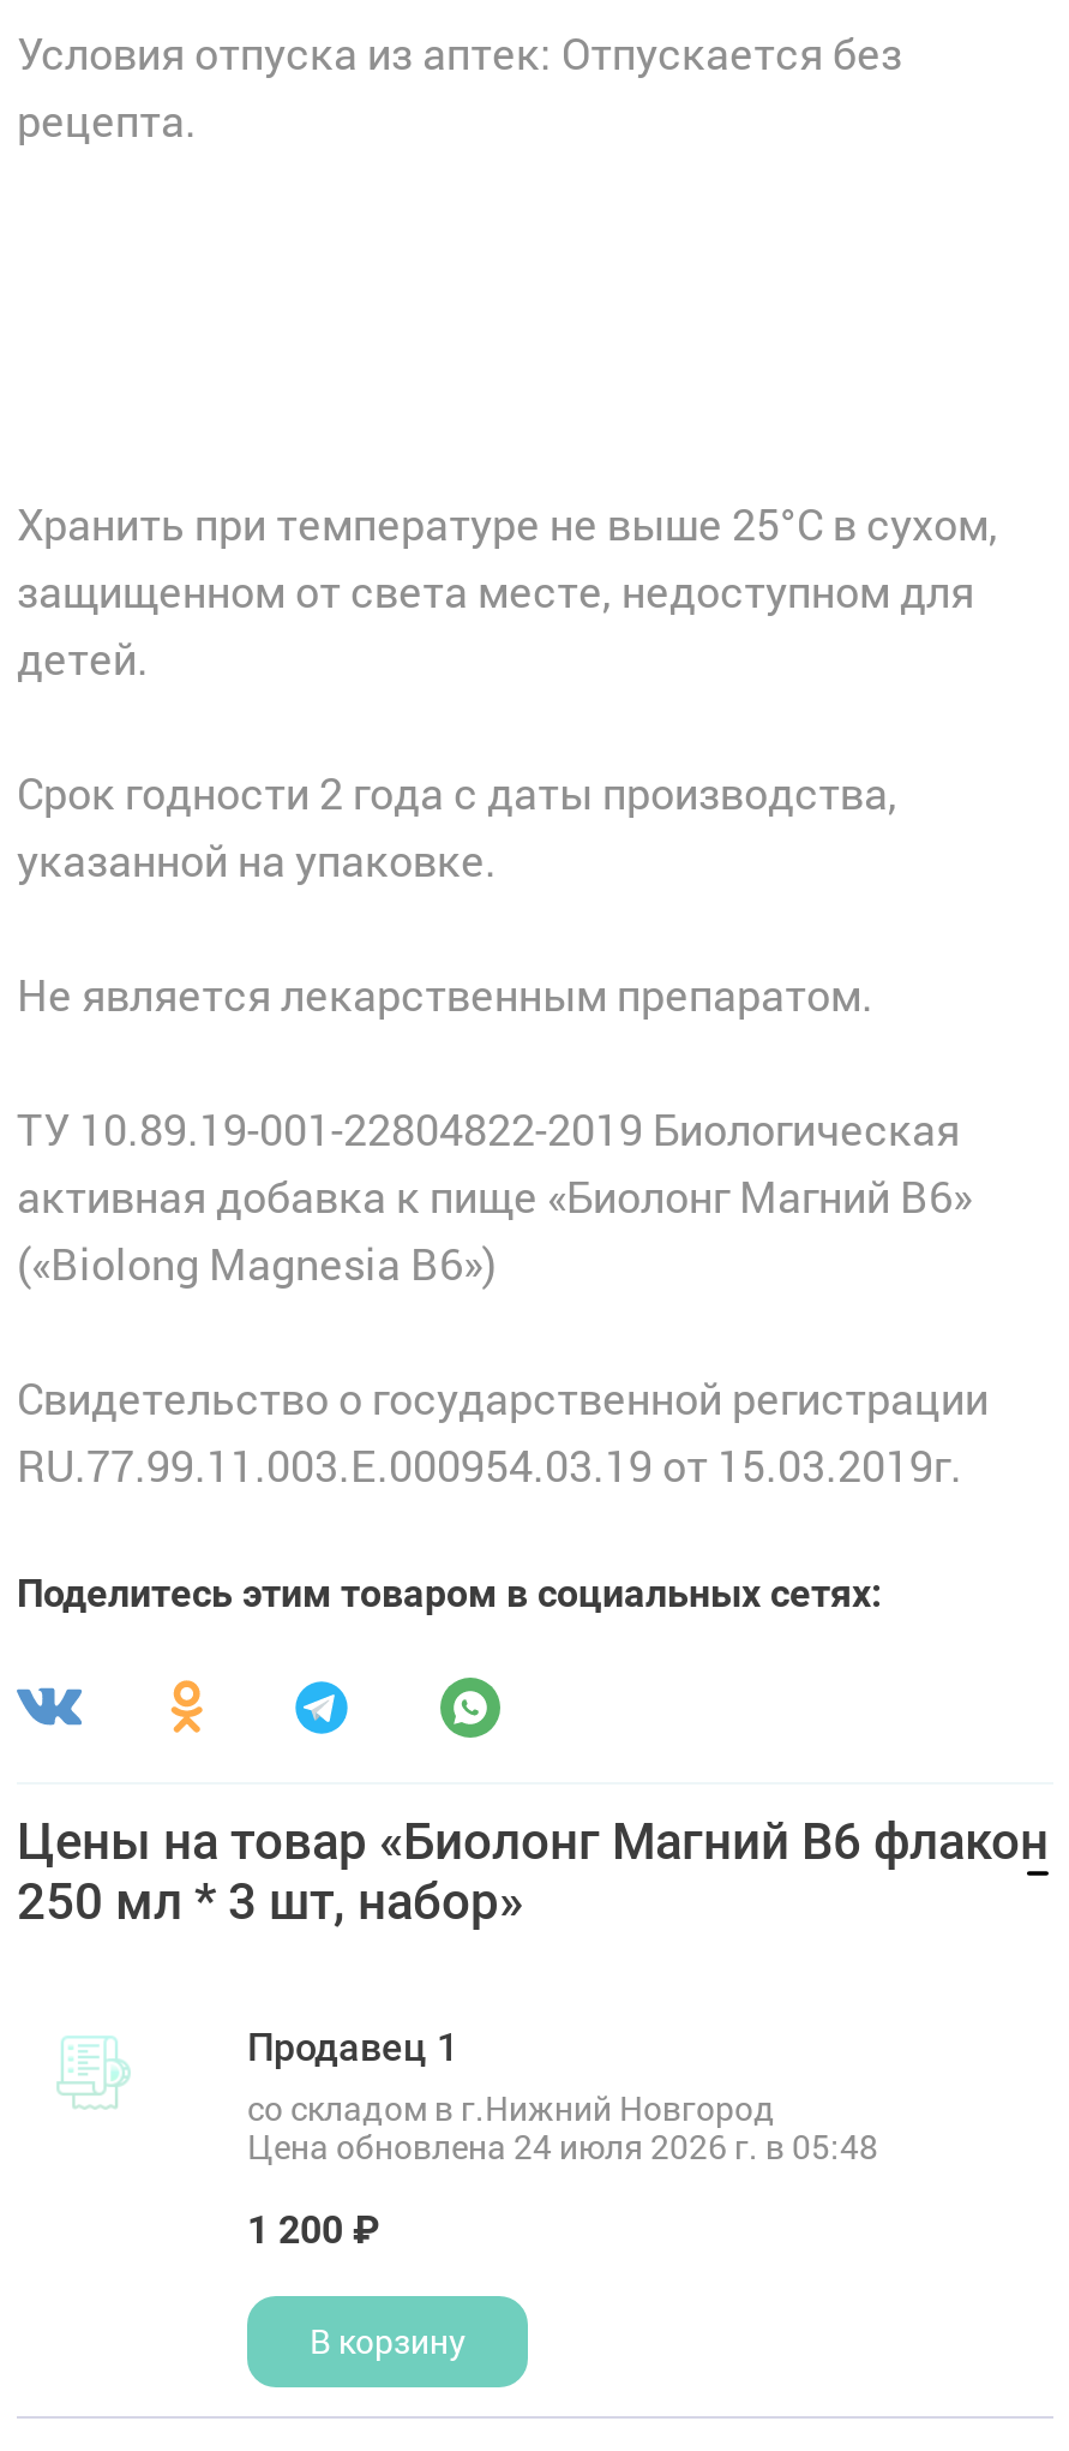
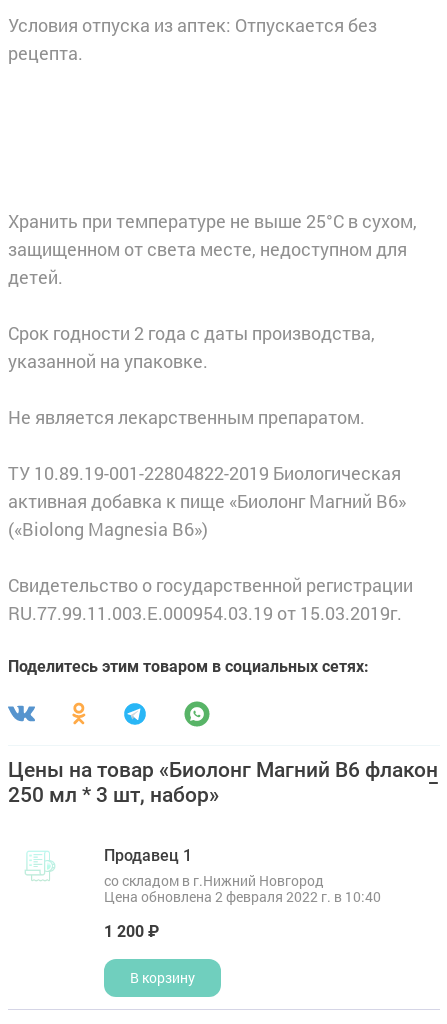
- Цена обновлена 24 июля 2026 г. в 05:48
+ Цена обновлена 2 февраля 2022 г. в 10:40
